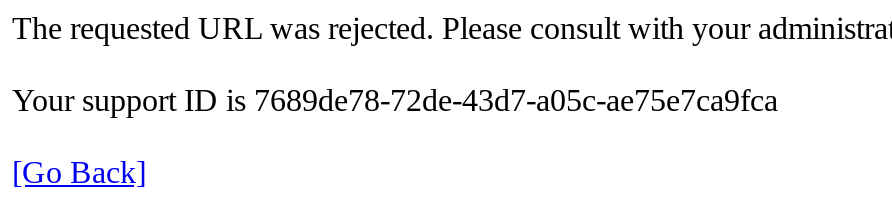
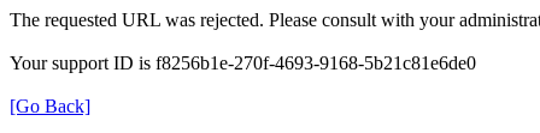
- Your support ID is 7689de78-72de-43d7-a05c-ae75e7ca9fca
+ Your support ID is f8256b1e-270f-4693-9168-5b21c81e6de0
